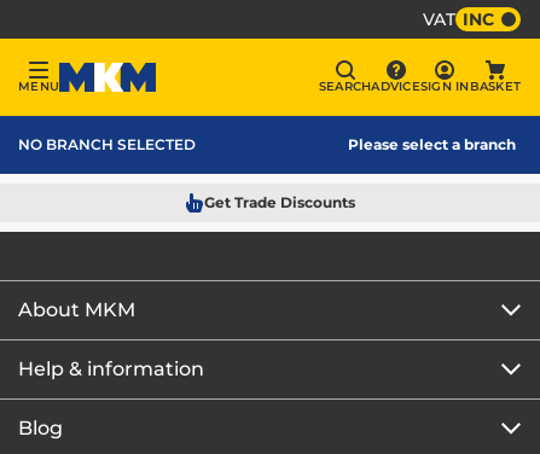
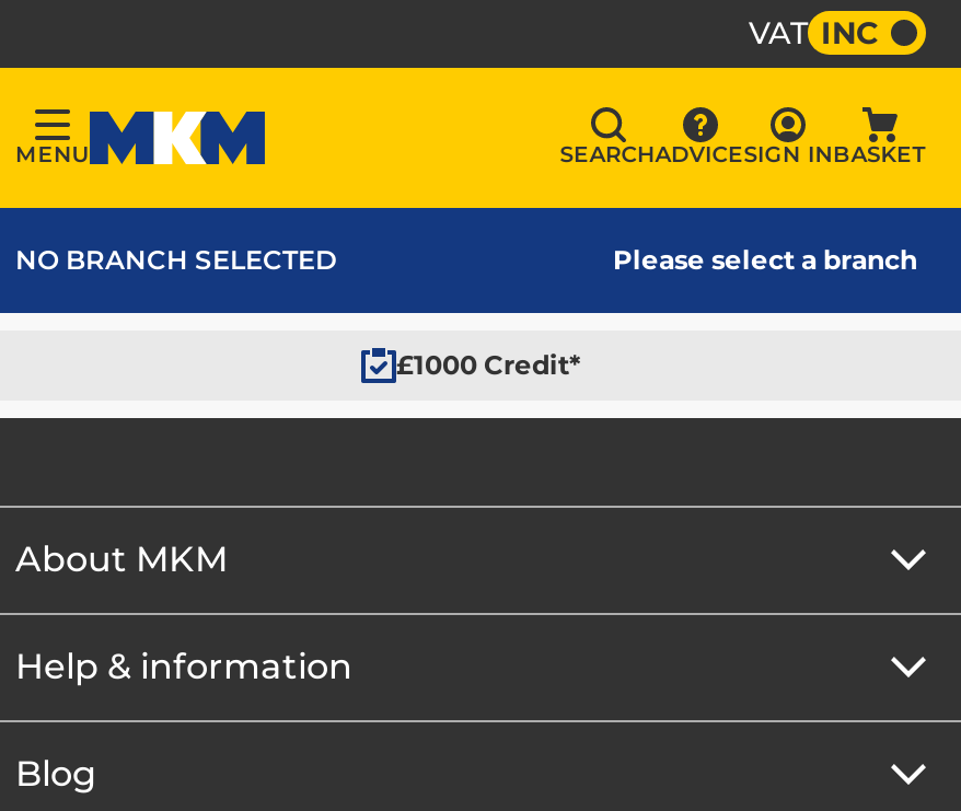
- Get Trade Discounts
+ £1000 Credit*
